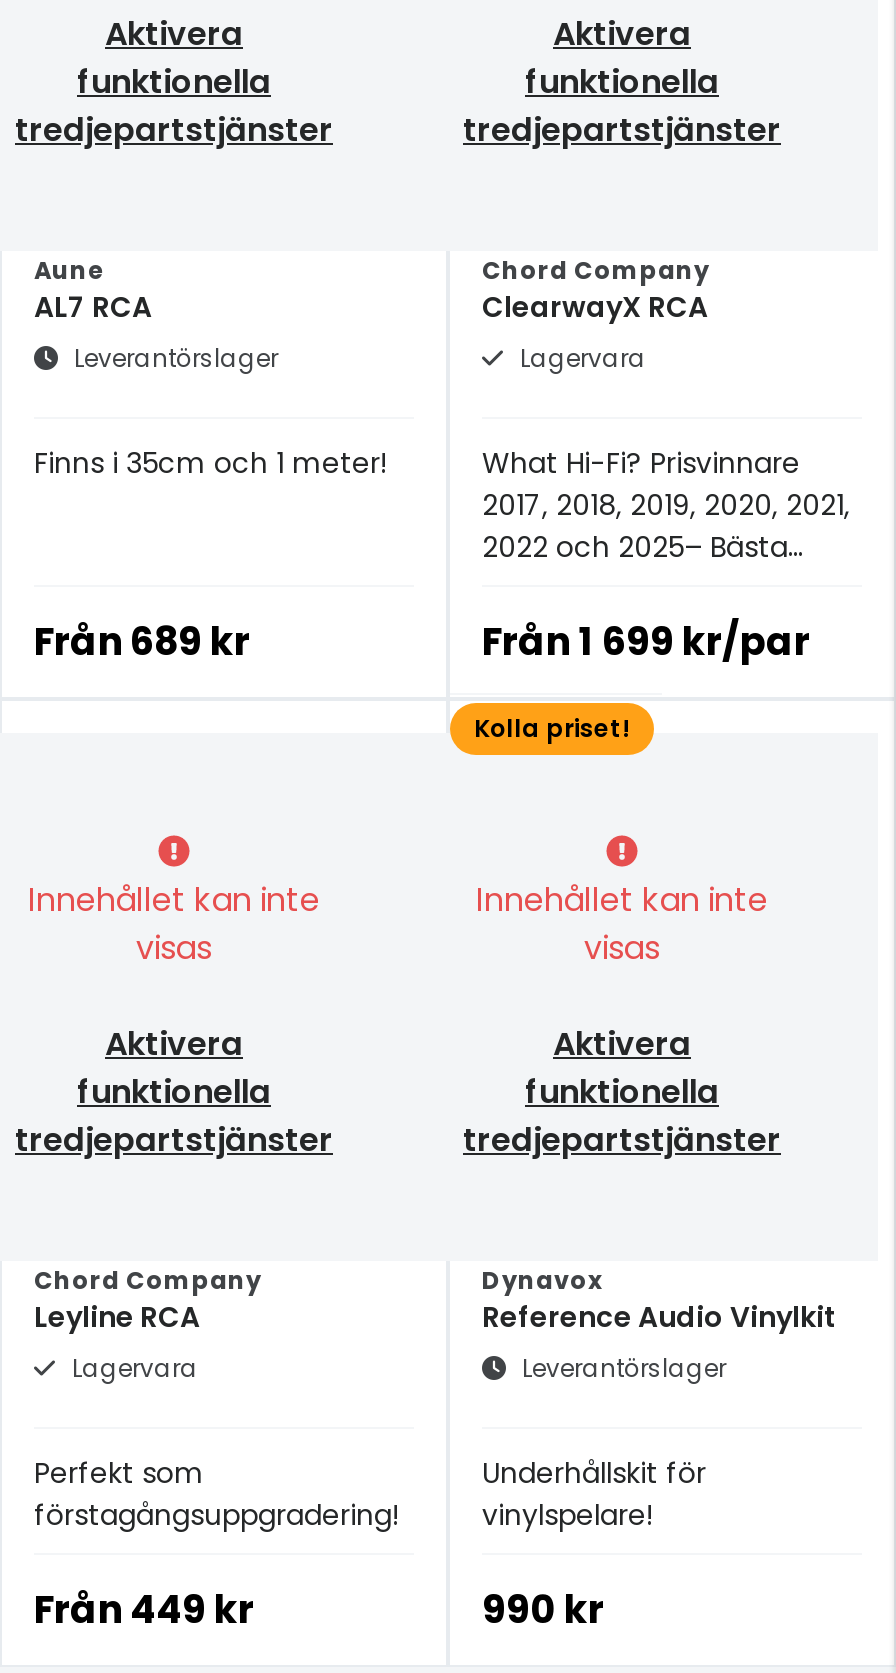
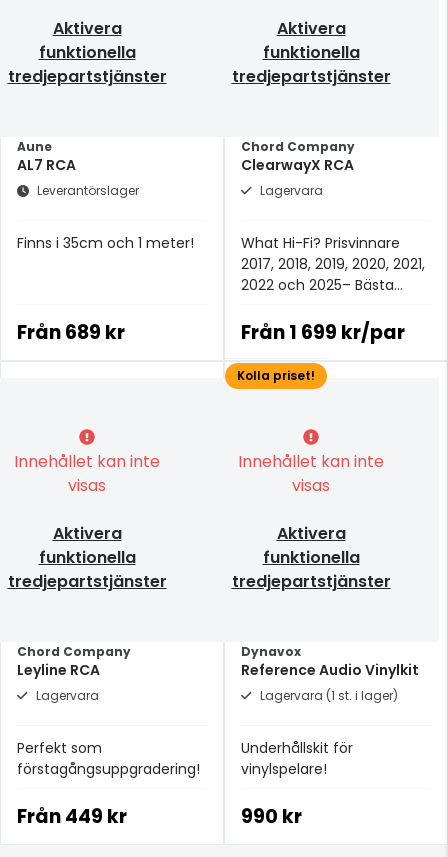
- Leverantörslager
+ Lagervara (1 st. i lager)
